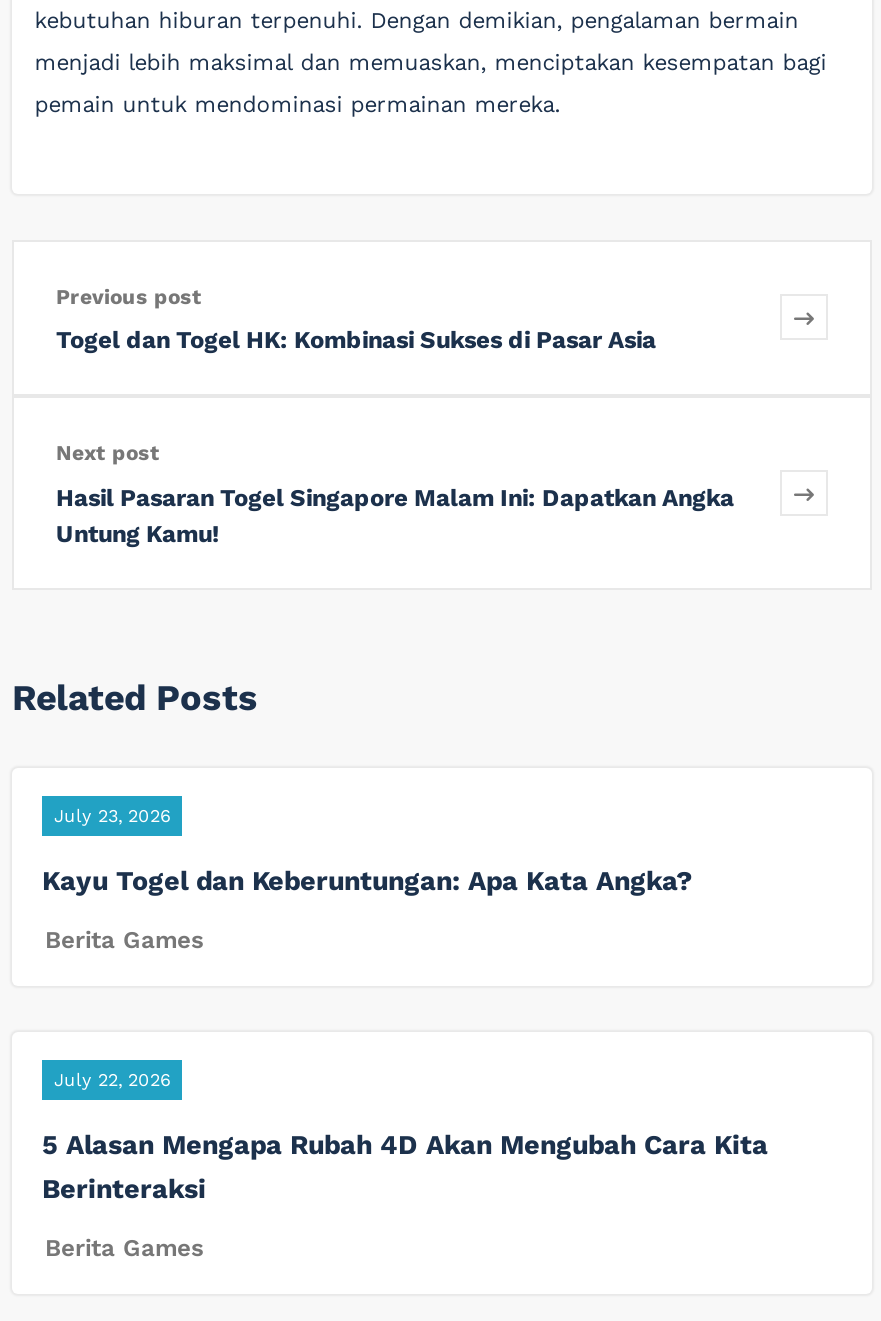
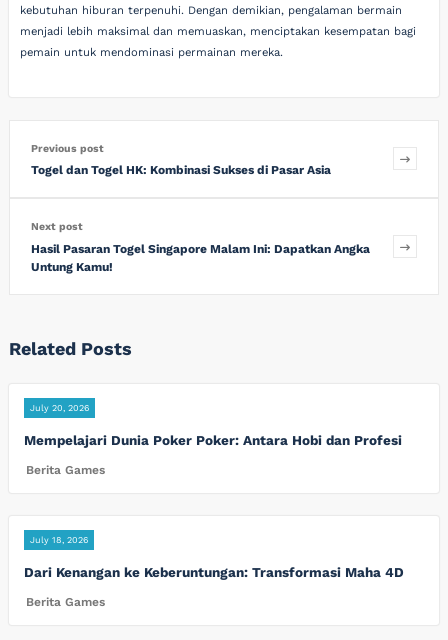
- July 23, 2026
+ July 20, 2026

- Kayu Togel dan Keberuntungan: Apa Kata Angka?
+ Mempelajari Dunia Poker Poker: Antara Hobi dan Profesi

- July 22, 2026
+ July 18, 2026

- 5 Alasan Mengapa Rubah 4D Akan Mengubah Cara Kita
- Berinteraksi
+ Dari Kenangan ke Keberuntungan: Transformasi Maha 4D
